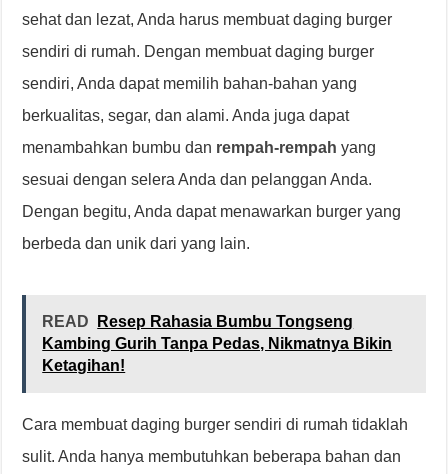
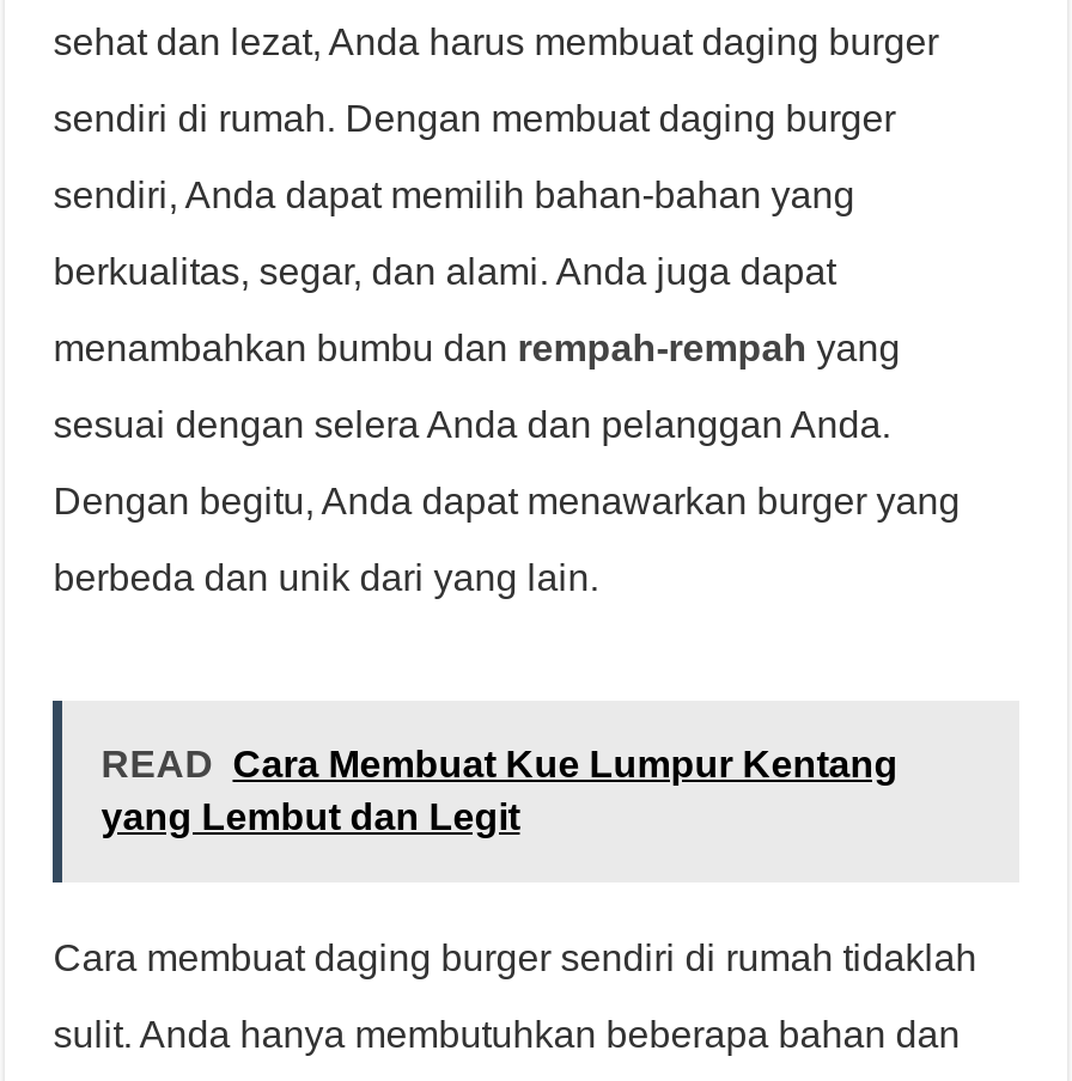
- READ Resep Rahasia Bumbu Tongseng
- Kambing Gurih Tanpa Pedas, Nikmatnya Bikin
- Ketagihan!
+ READ Cara Membuat Kue Lumpur Kentang
+ yang Lembut dan Legit
